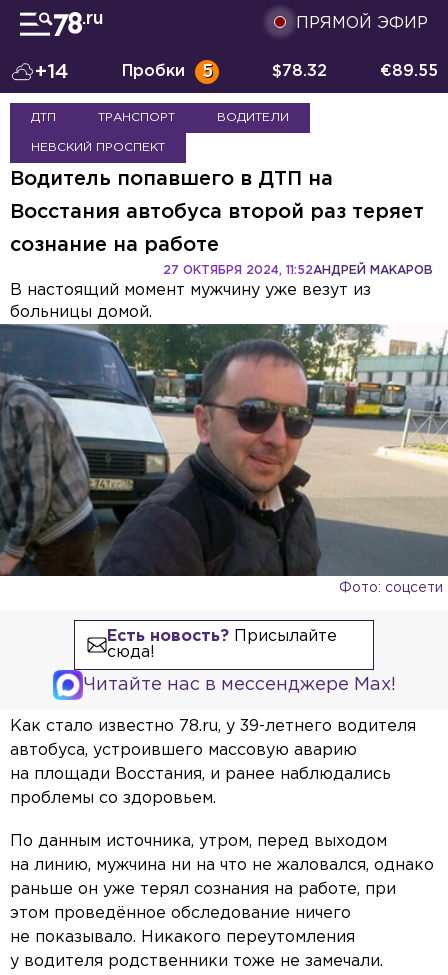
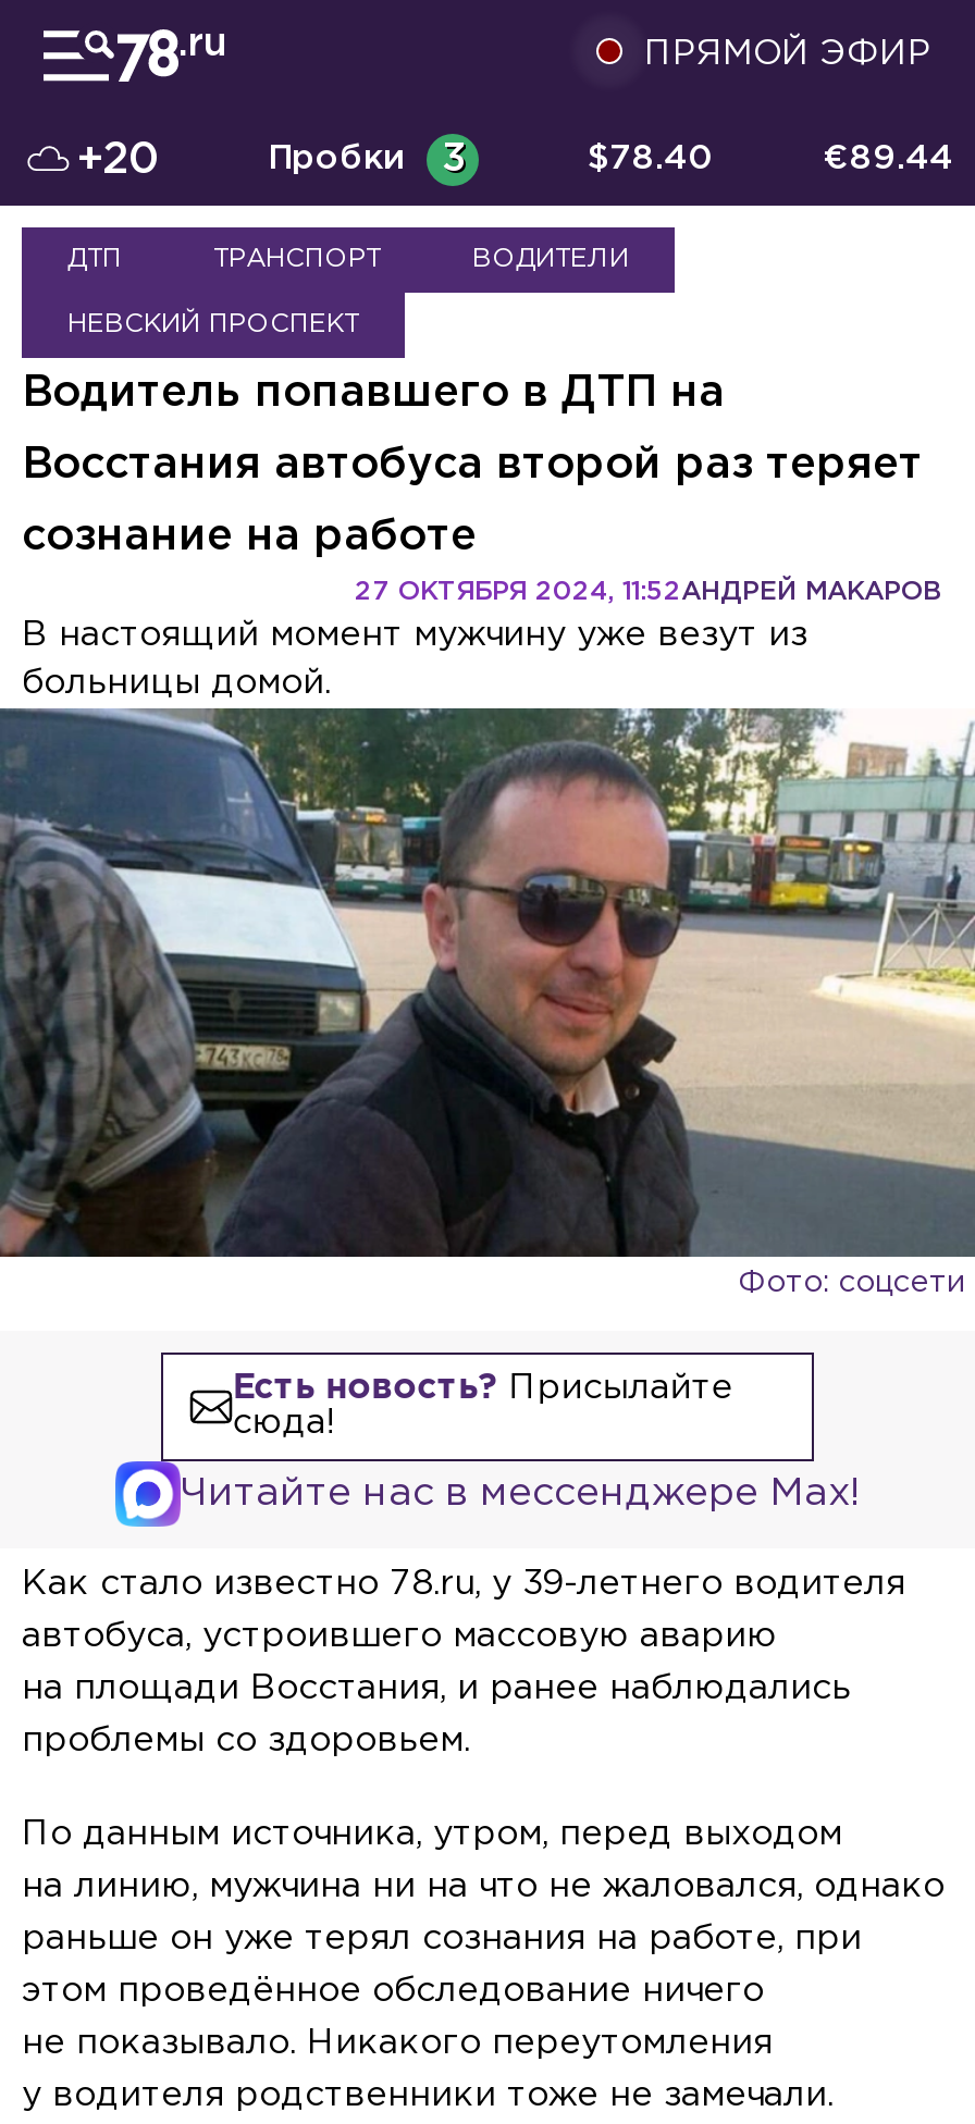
- +14
+ +20

- Пробки 5
+ Пробки 3

- $78.32
+ $78.40

- €89.55
+ €89.44
